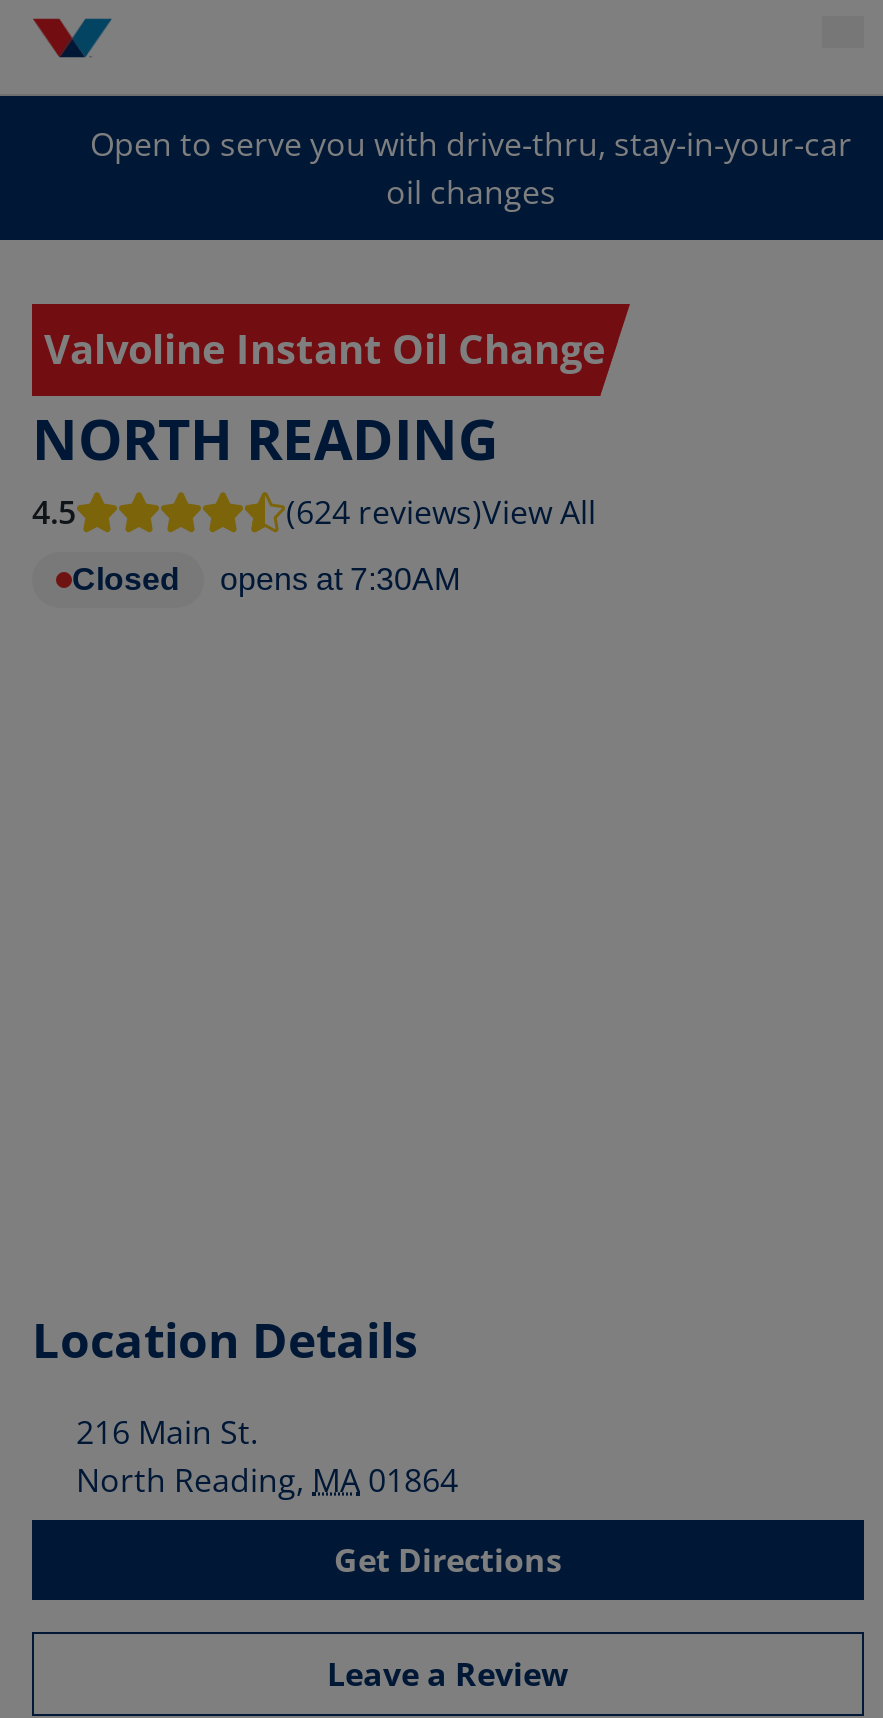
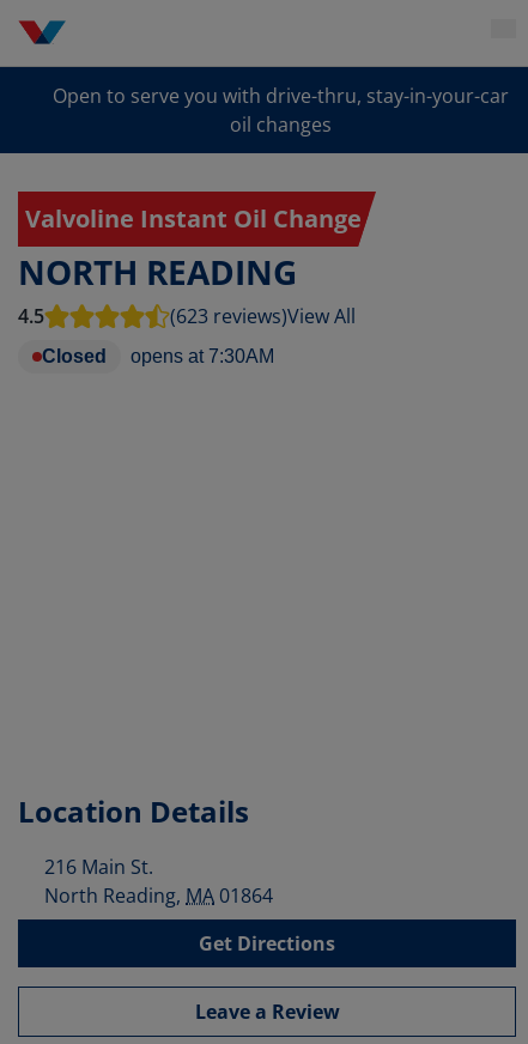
- (624 reviews)View All
+ (623 reviews)View All
